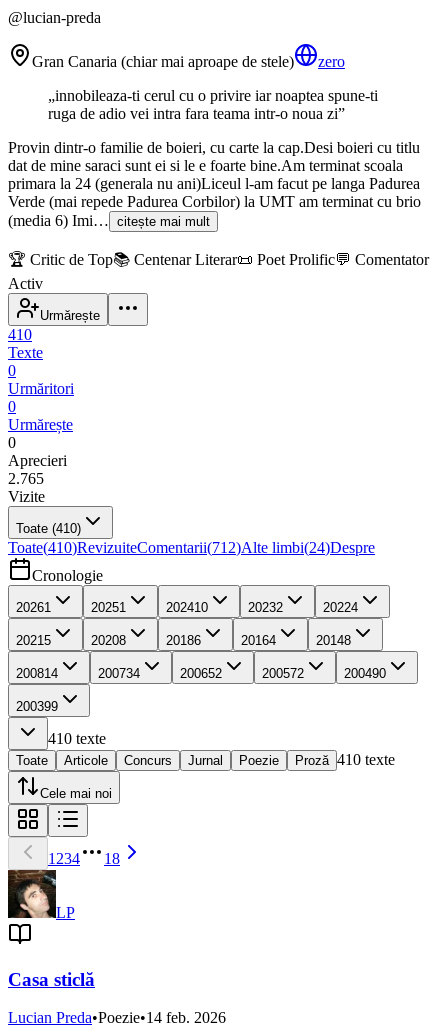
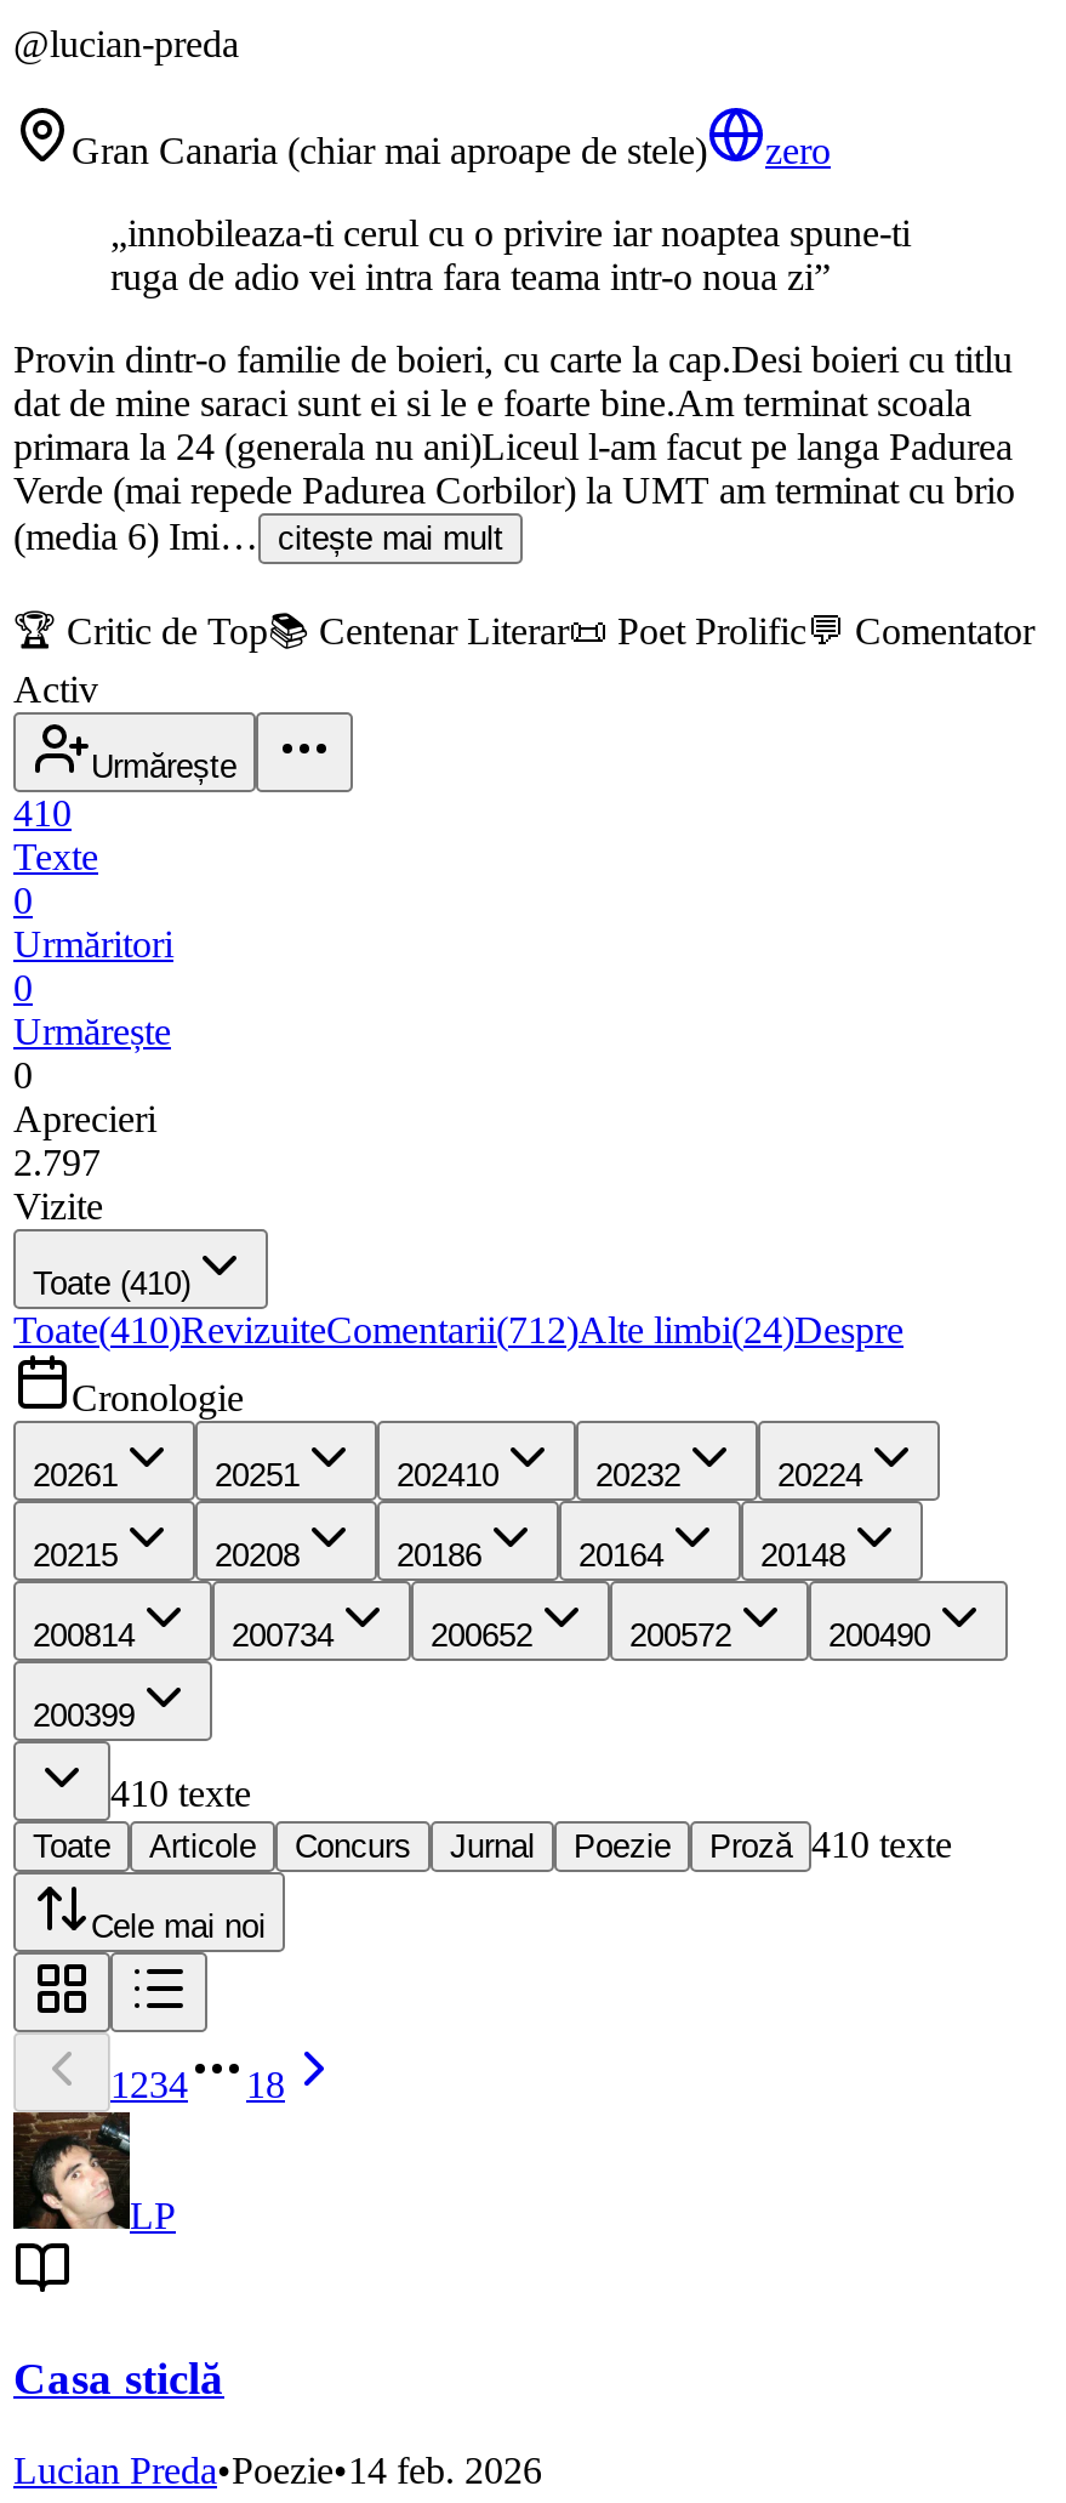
- 2.765
+ 2.797
